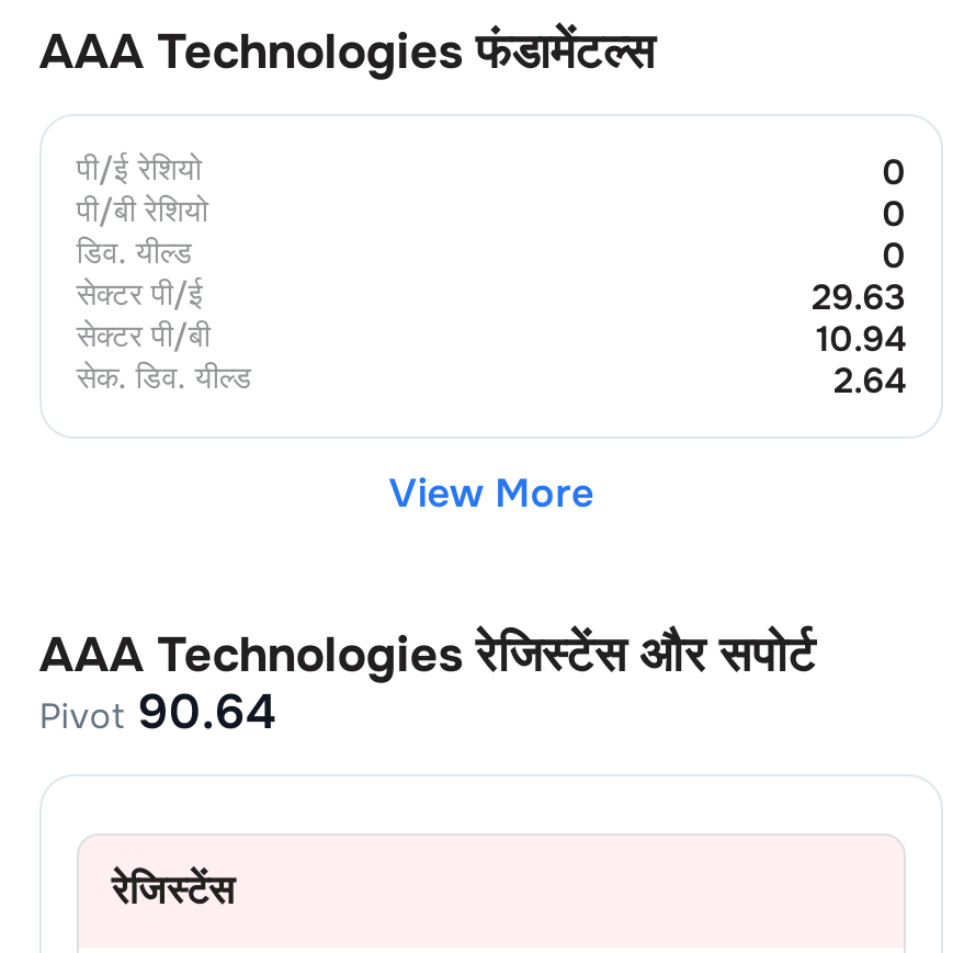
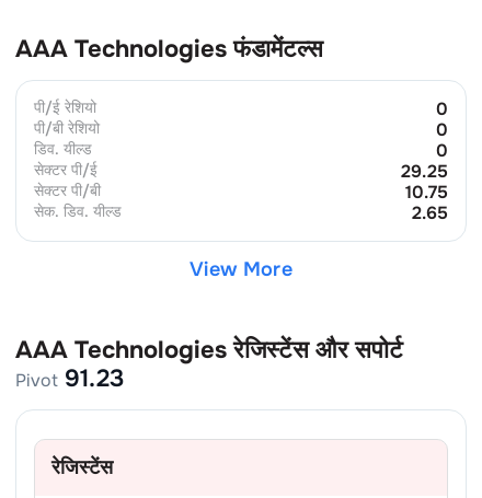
- 29.63
+ 29.25

- 10.94
+ 10.75

- 2.64
+ 2.65

- Pivot 90.64
+ Pivot 91.23
